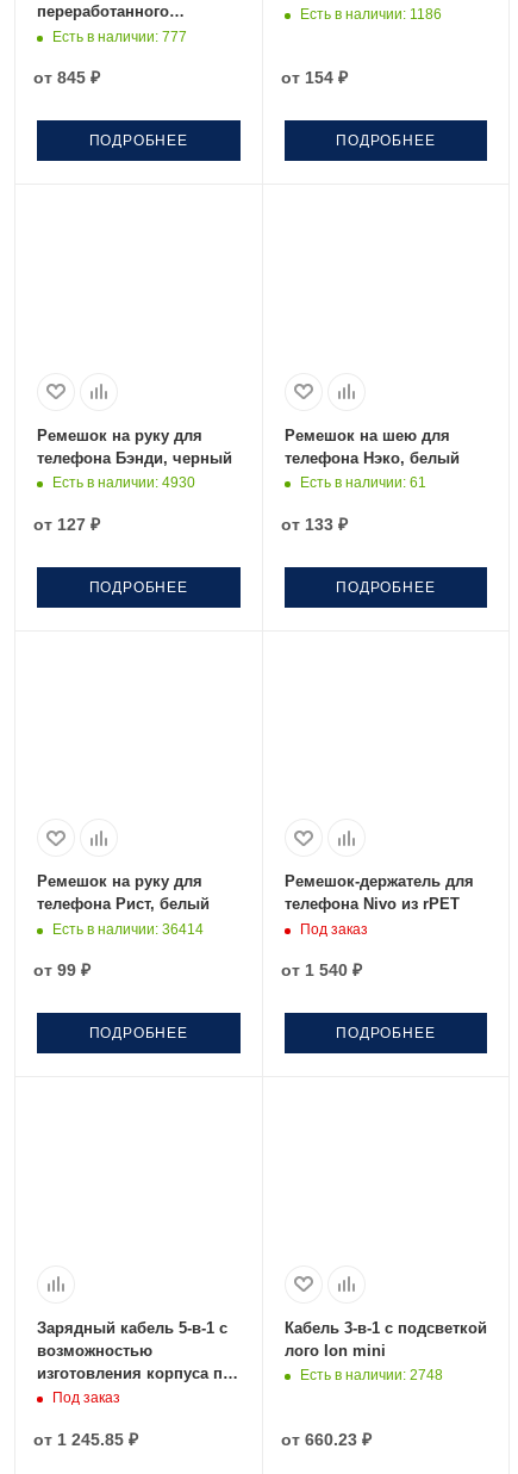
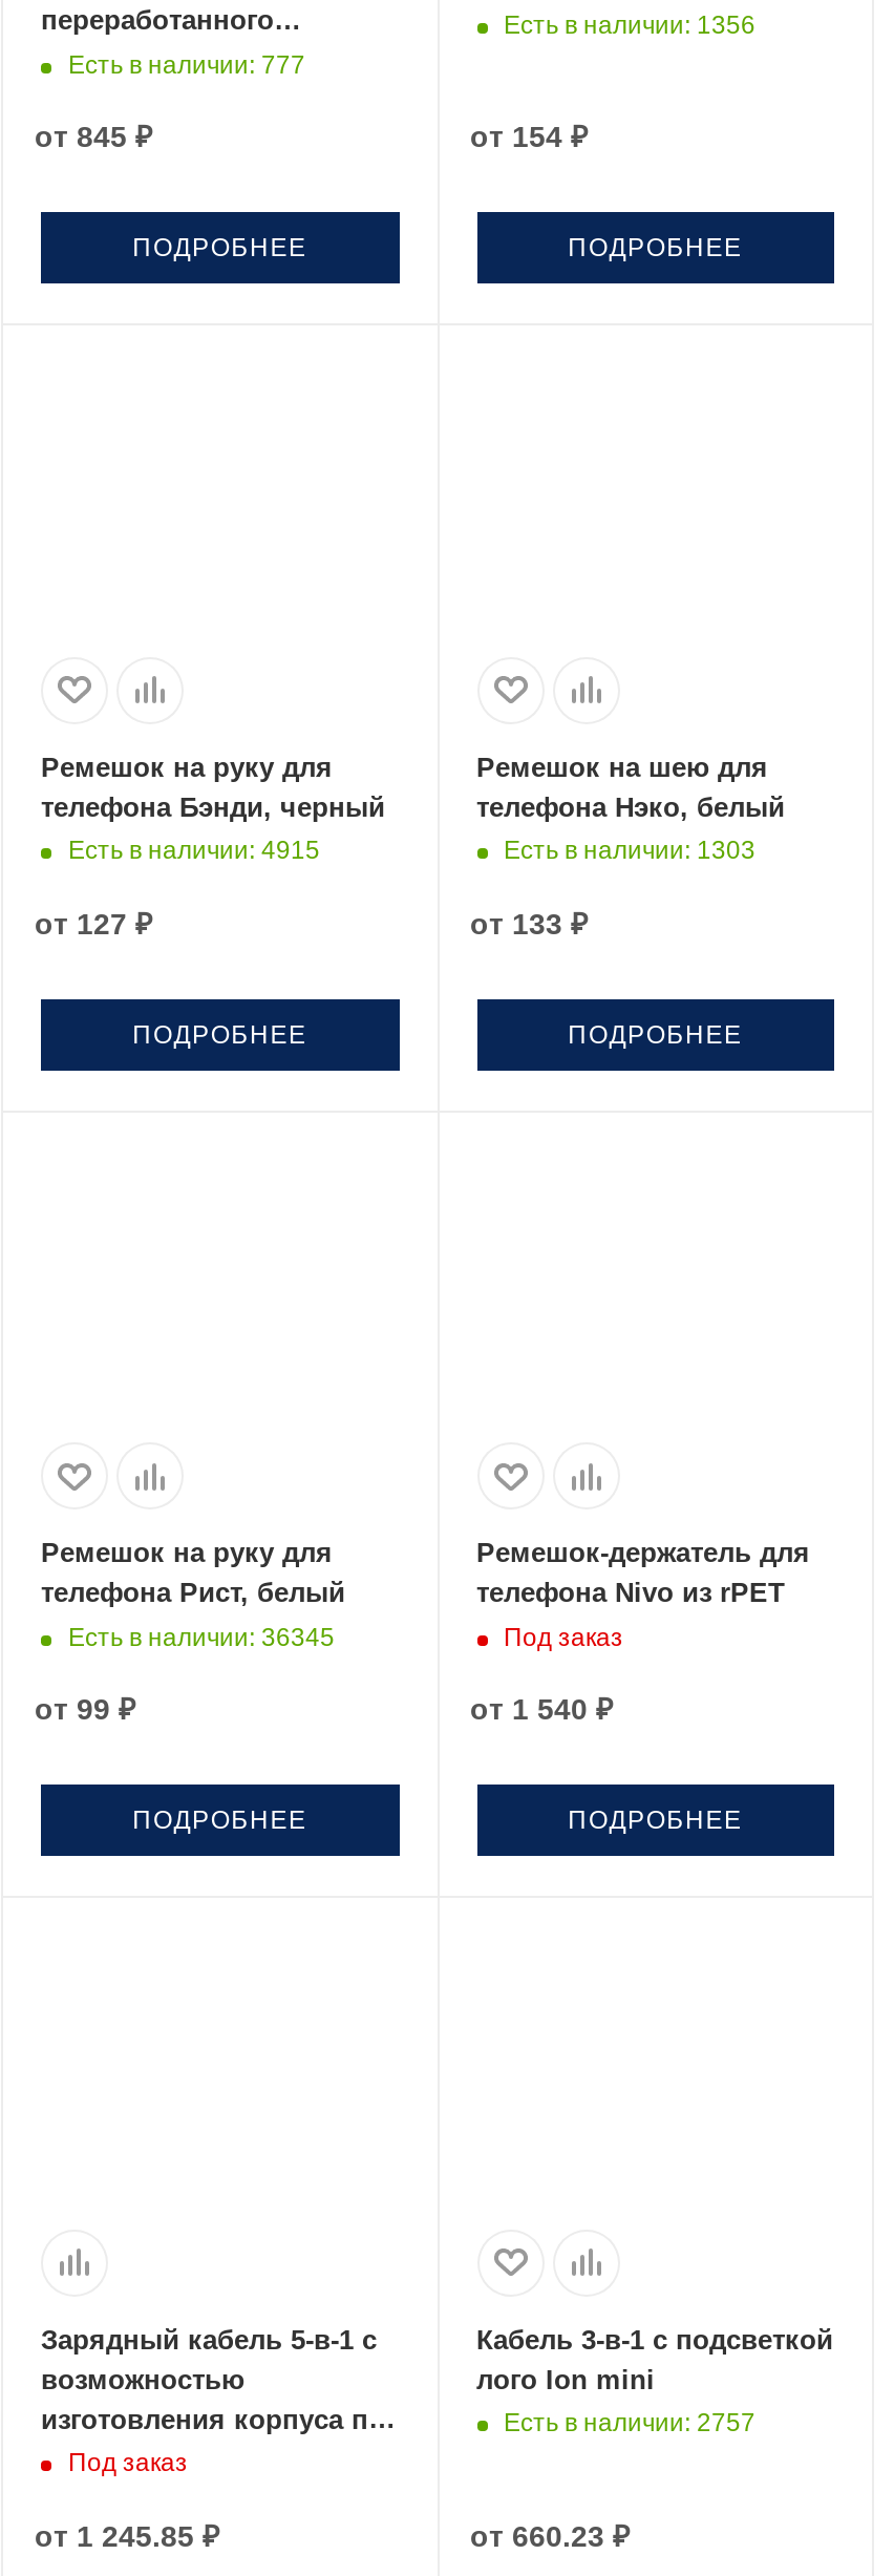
- Есть в наличии: 1186
+ Есть в наличии: 1356

- Есть в наличии: 4930
+ Есть в наличии: 4915

- Есть в наличии: 61
+ Есть в наличии: 1303

- Есть в наличии: 36414
+ Есть в наличии: 36345

- Есть в наличии: 2748
+ Есть в наличии: 2757
